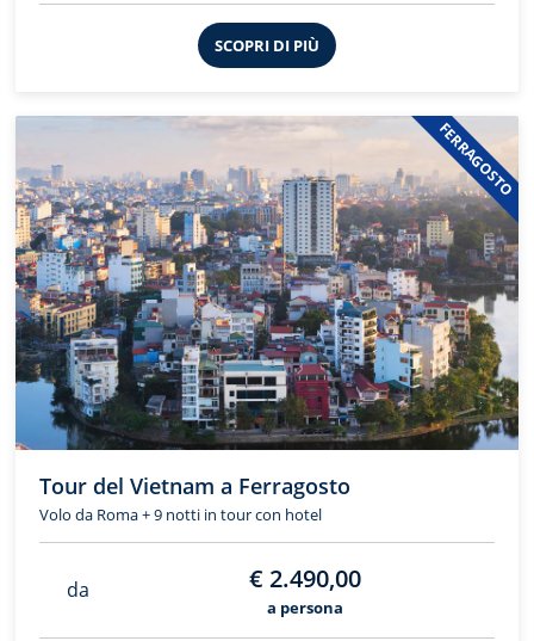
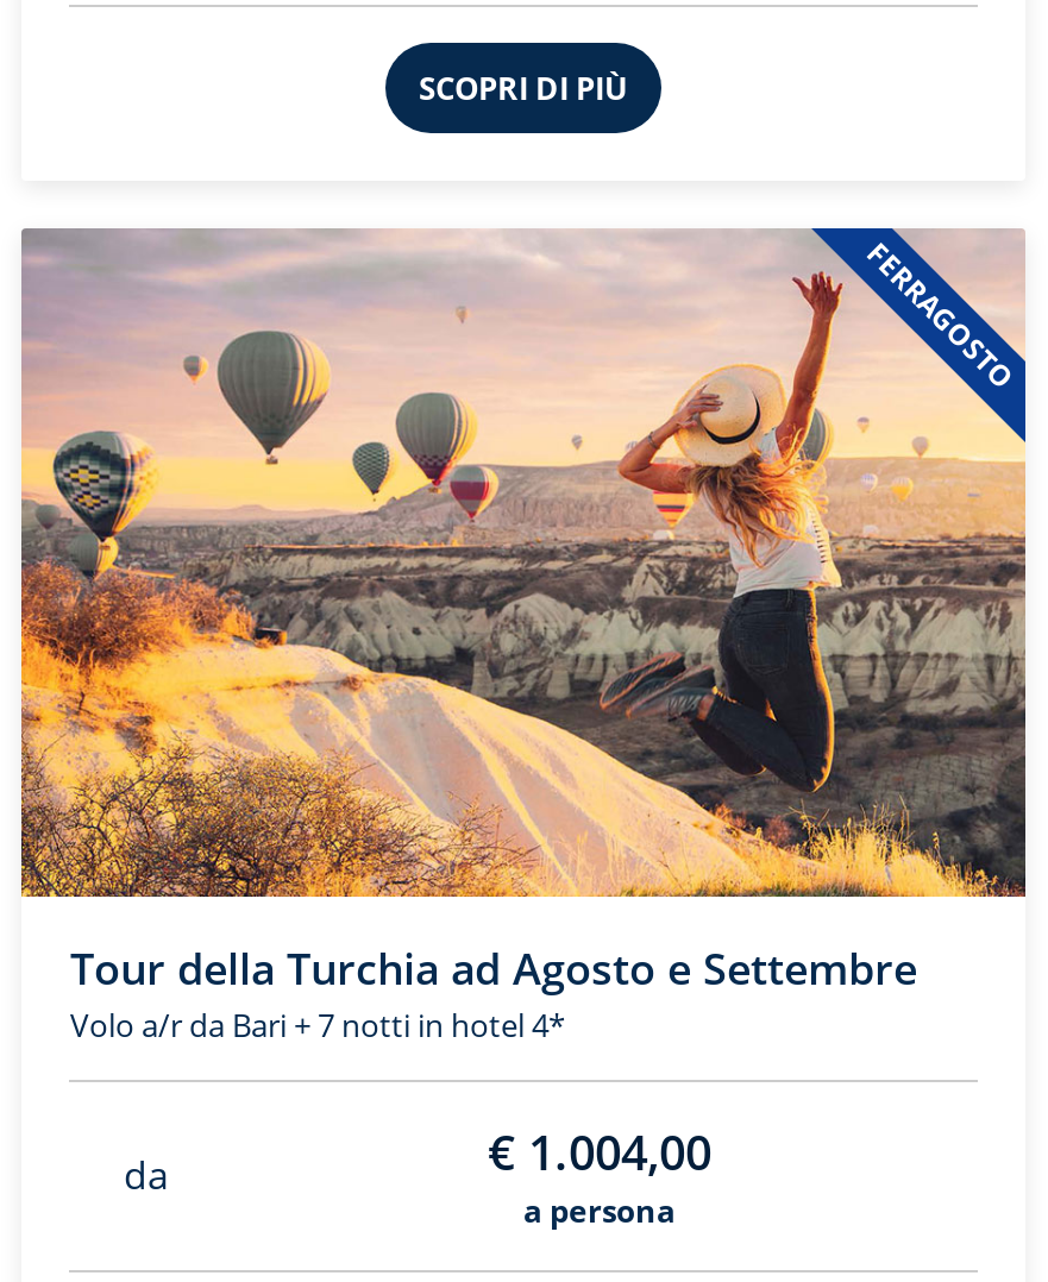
- [image]
- Tour del Vietnam a Ferragosto
- Volo da Roma + 9 notti in tour con hotel
+ [image]
+ Tour della Turchia ad Agosto e Settembre
+ Volo a/r da Bari + 7 notti in hotel 4*

- € 2.490,00
+ € 1.004,00
